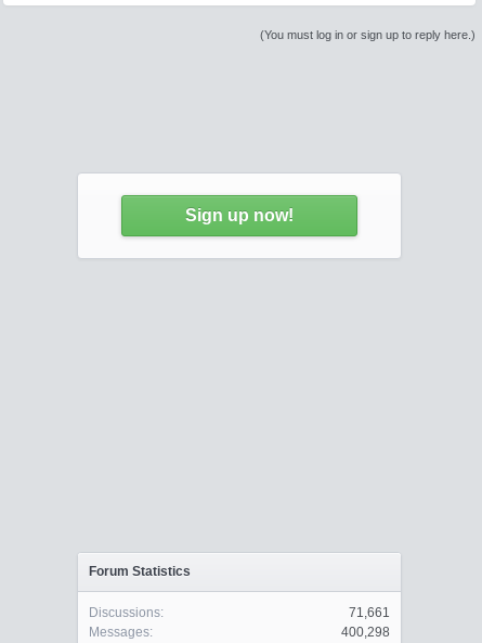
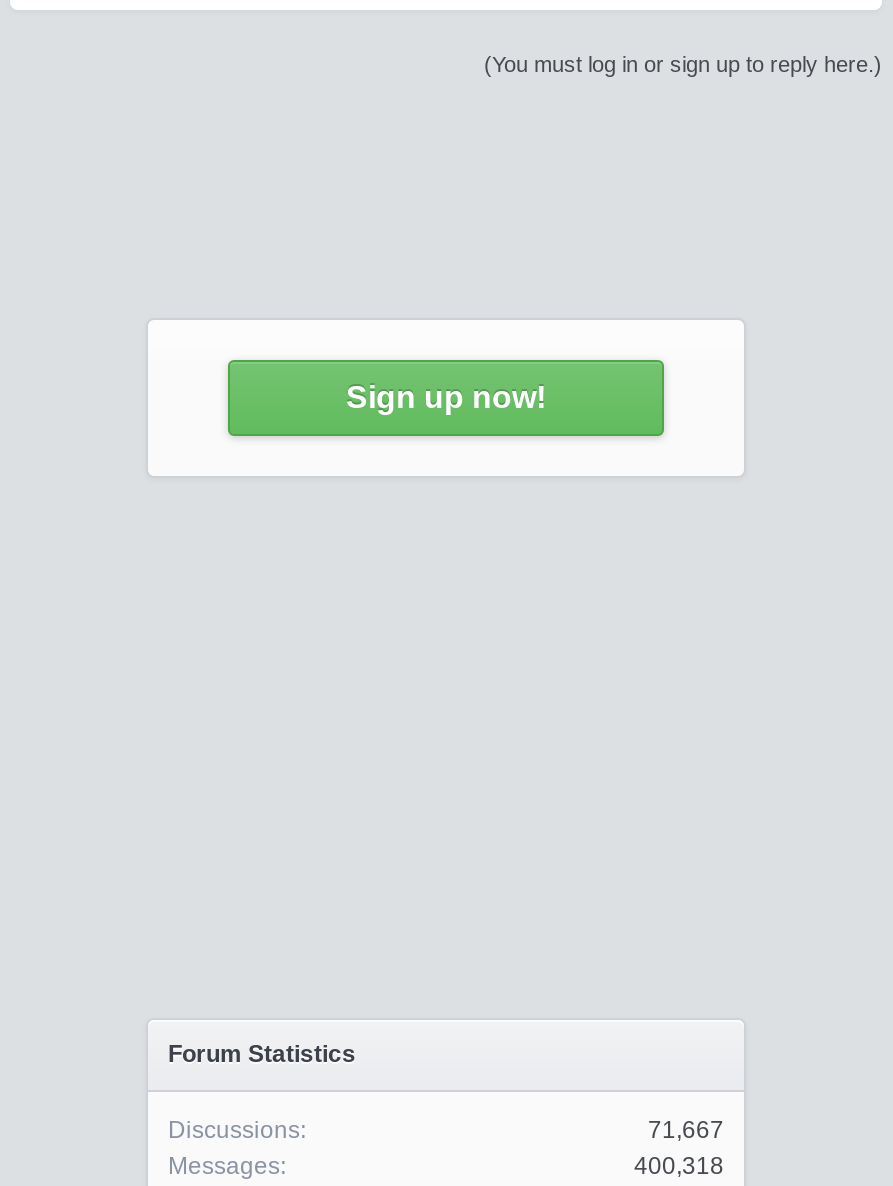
- 71,661
+ 71,667

- 400,298
+ 400,318
